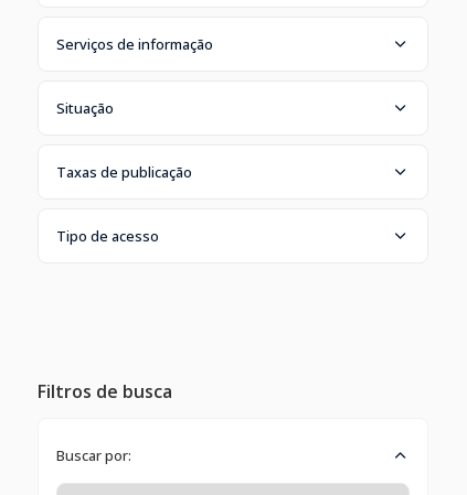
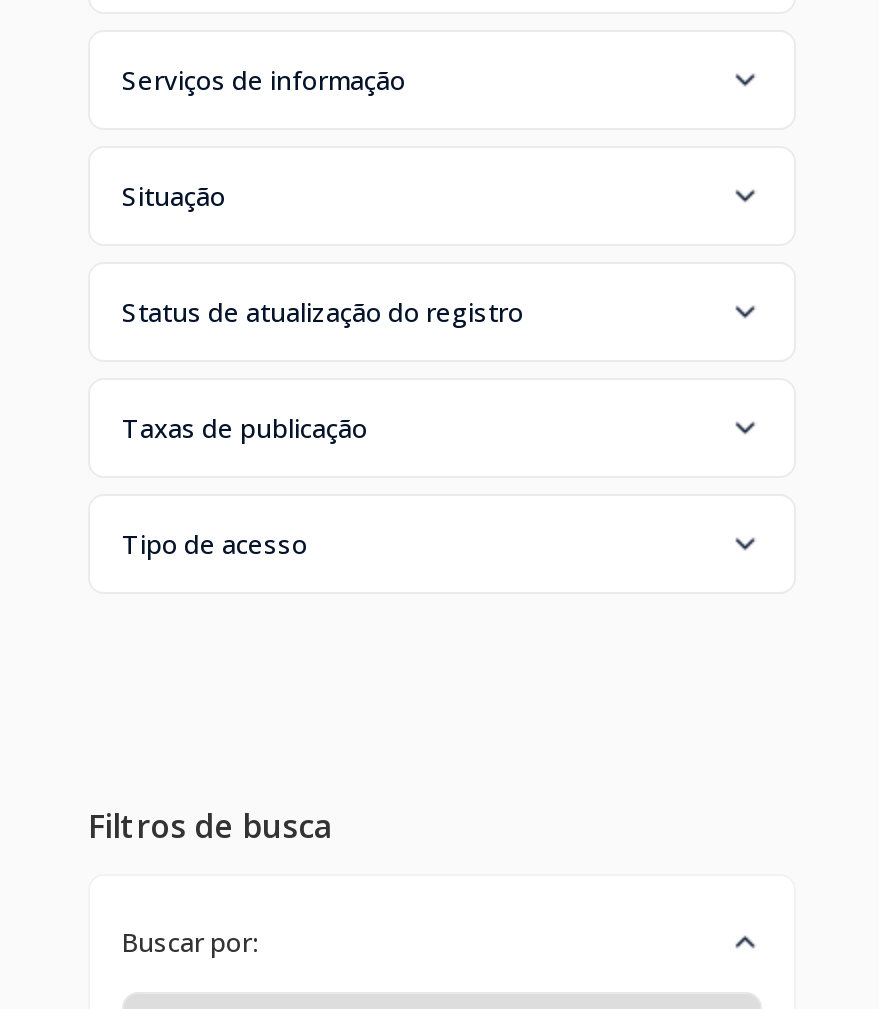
+ Status de atualização do registro
